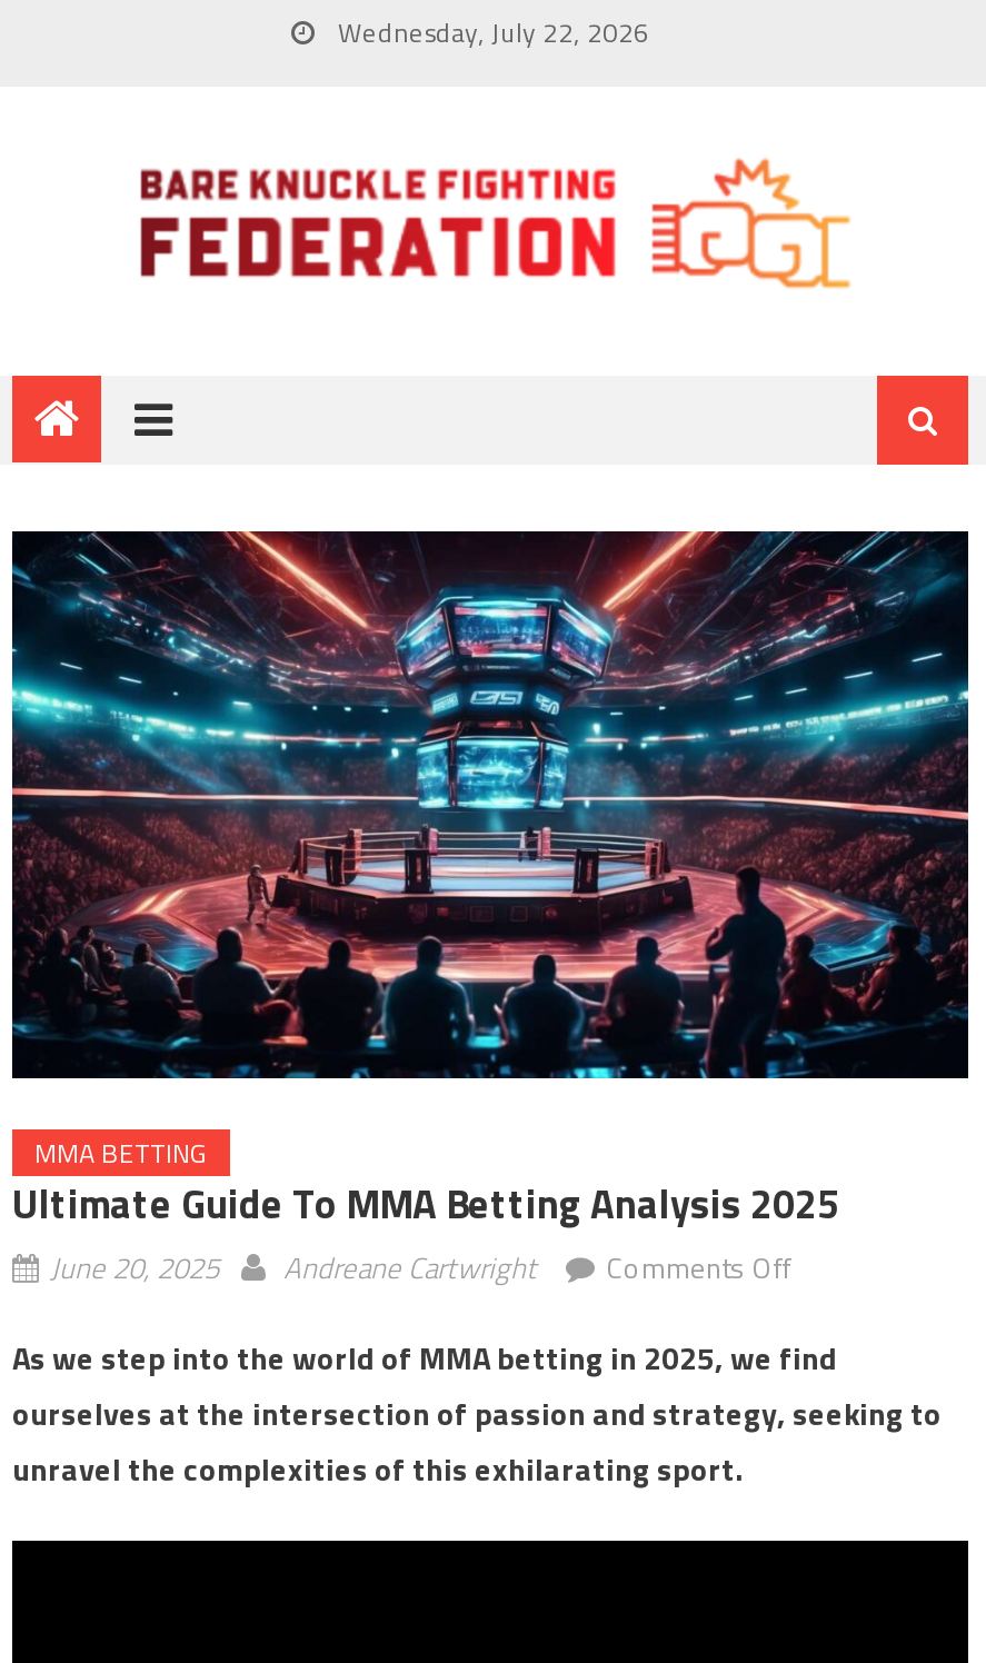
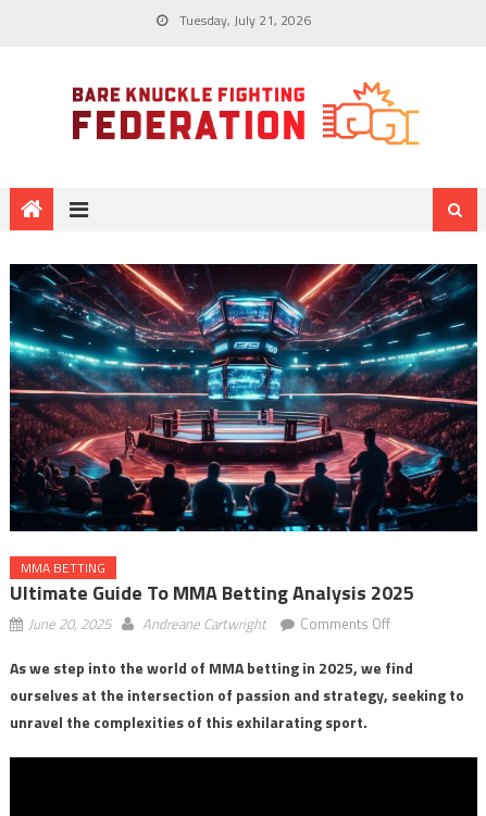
- Wednesday, July 22, 2026
+ Tuesday, July 21, 2026
